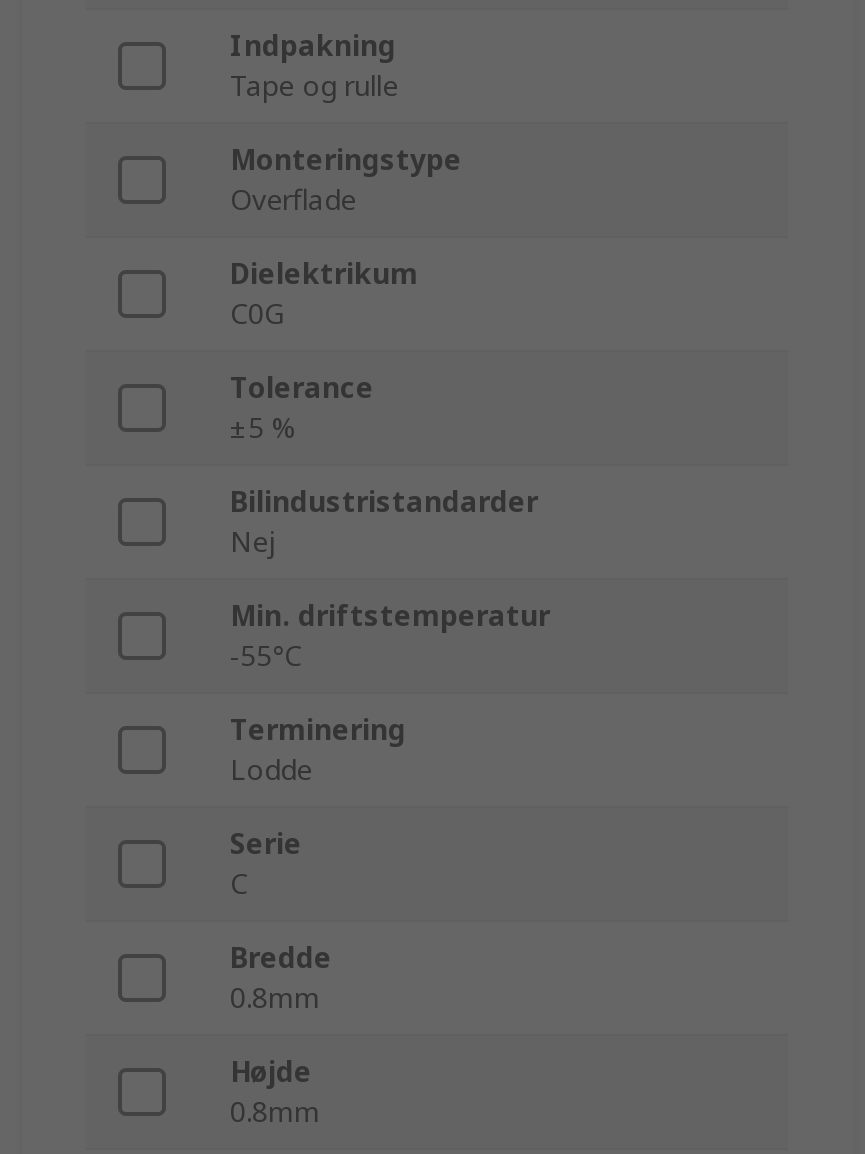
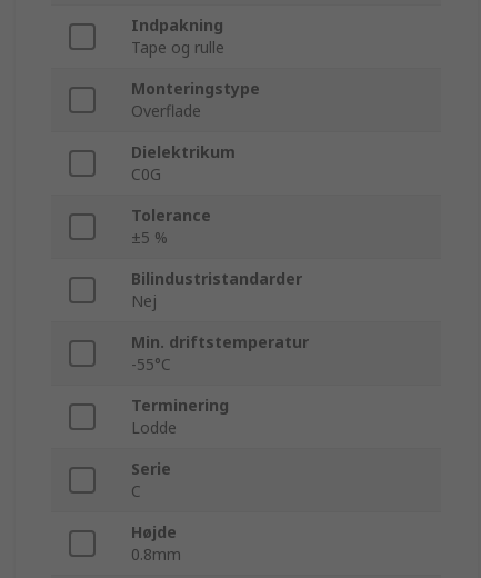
- Bredde
- 0.8mm
